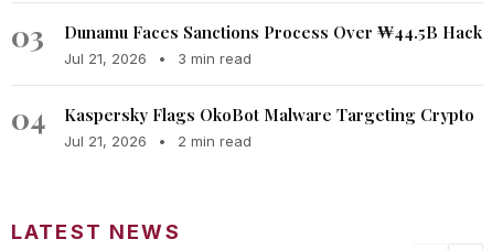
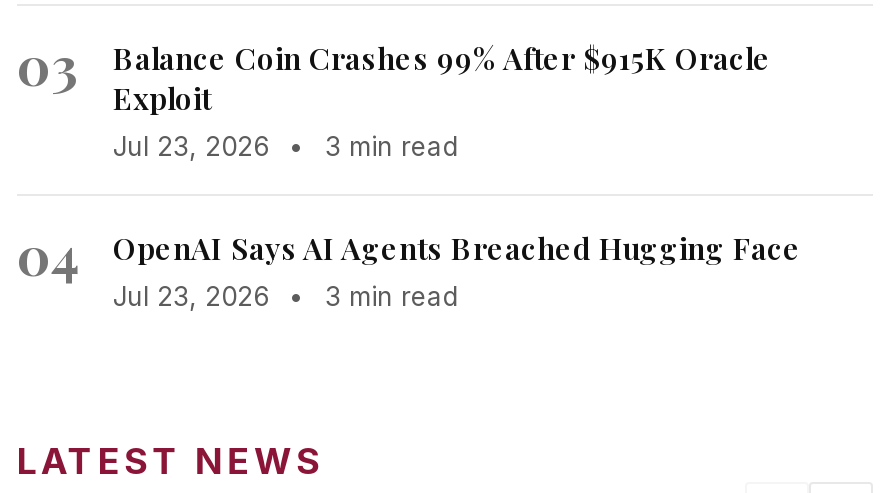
- Dunamu Faces Sanctions Process Over ₩44.5B Hack
- Jul 21, 2026 • 3 min read
+ Balance Coin Crashes 99% After $915K Oracle
+ Exploit
+ Jul 23, 2026 • 3 min read

- Kaspersky Flags OkoBot Malware Targeting Crypto
- Jul 21, 2026 • 2 min read
+ OpenAI Says AI Agents Breached Hugging Face
+ Jul 23, 2026 • 3 min read
